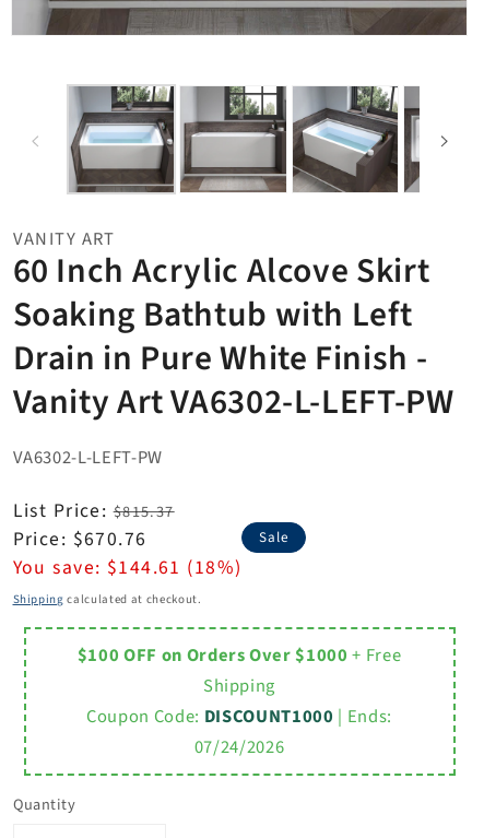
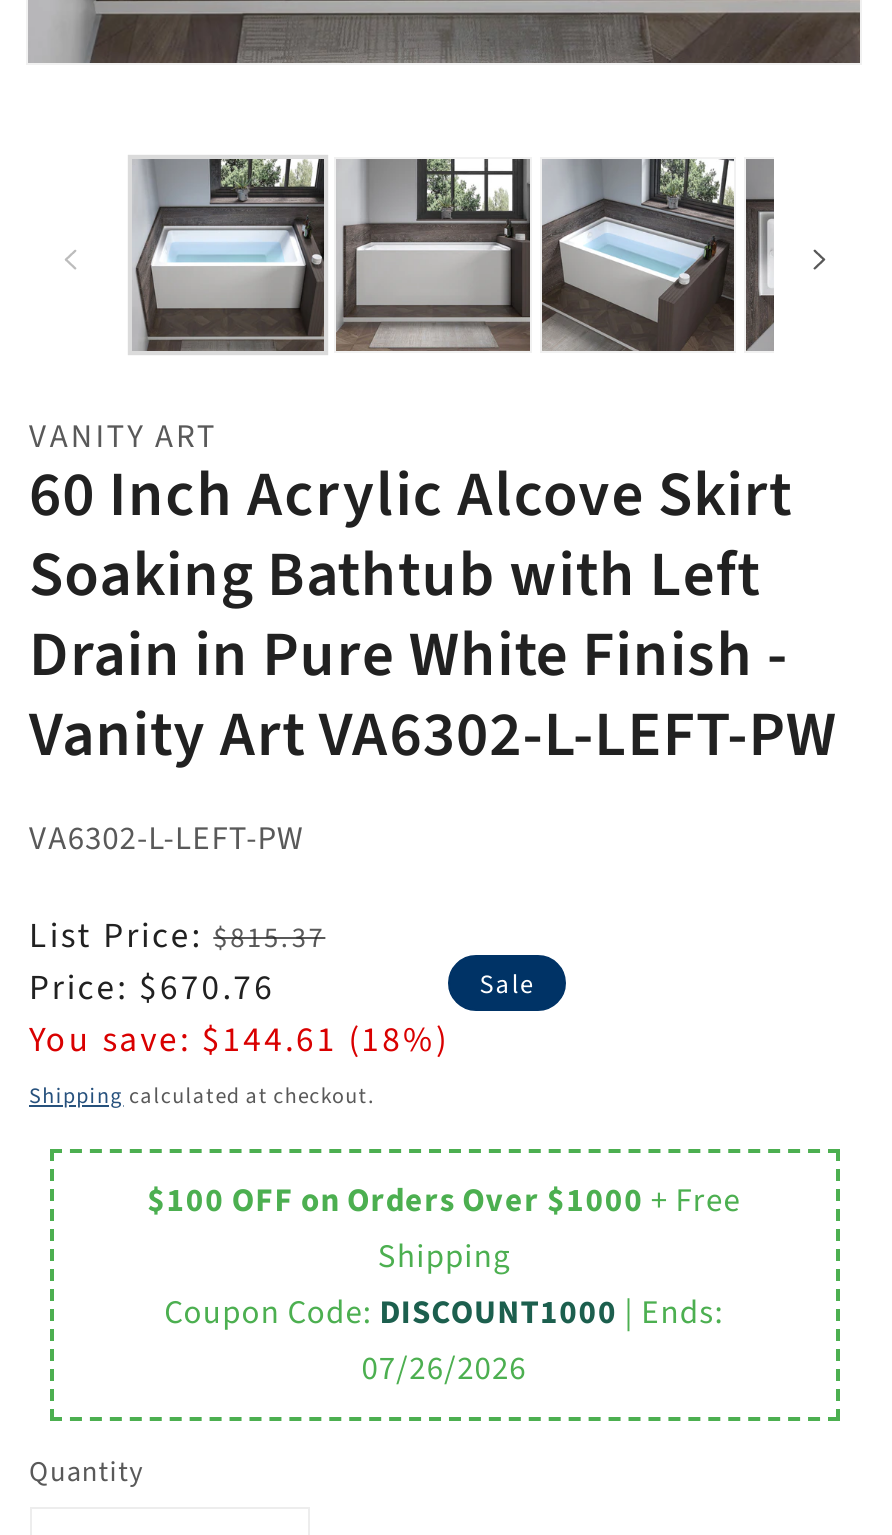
- 07/24/2026
+ 07/26/2026
